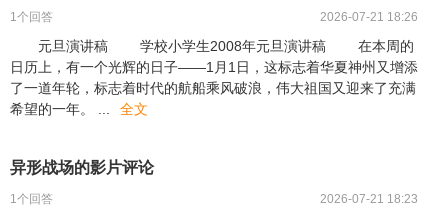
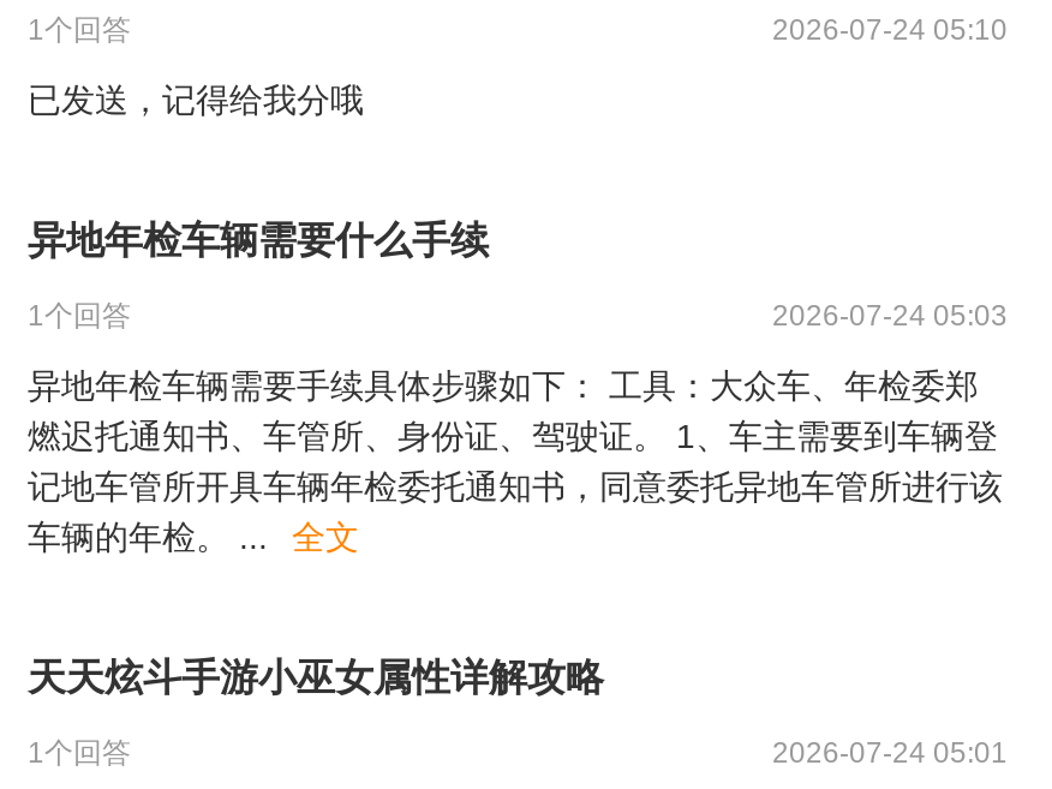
- 2026-07-21 18:26
- 元旦演讲稿 学校小学生2008年元旦演讲稿 在本周的
- 日历上，有一个光辉的日子——1月1日，这标志着华夏神州又增添
- 了一道年轮，标志着时代的航船乘风破浪，伟大祖国又迎来了充满
- 希望的一年。...
+ 2026-07-24 05:10
+ 已发送，记得给我分哦
+ 异地年检车辆需要什么手续
+ 1个回答
+ 2026-07-24 05:03
+ 异地年检车辆需要手续具体步骤如下： 工具：大众车、年检委郑
+ 燃迟托通知书、车管所、身份证、驾驶证。 1、车主需要到车辆登
+ 记地车管所开具车辆年检委托通知书，同意委托异地车管所进行该
+ 车辆的年检。...

- 异形战场的影片评论
+ 天天炫斗手游小巫女属性详解攻略

- 2026-07-21 18:23
+ 2026-07-24 05:01
